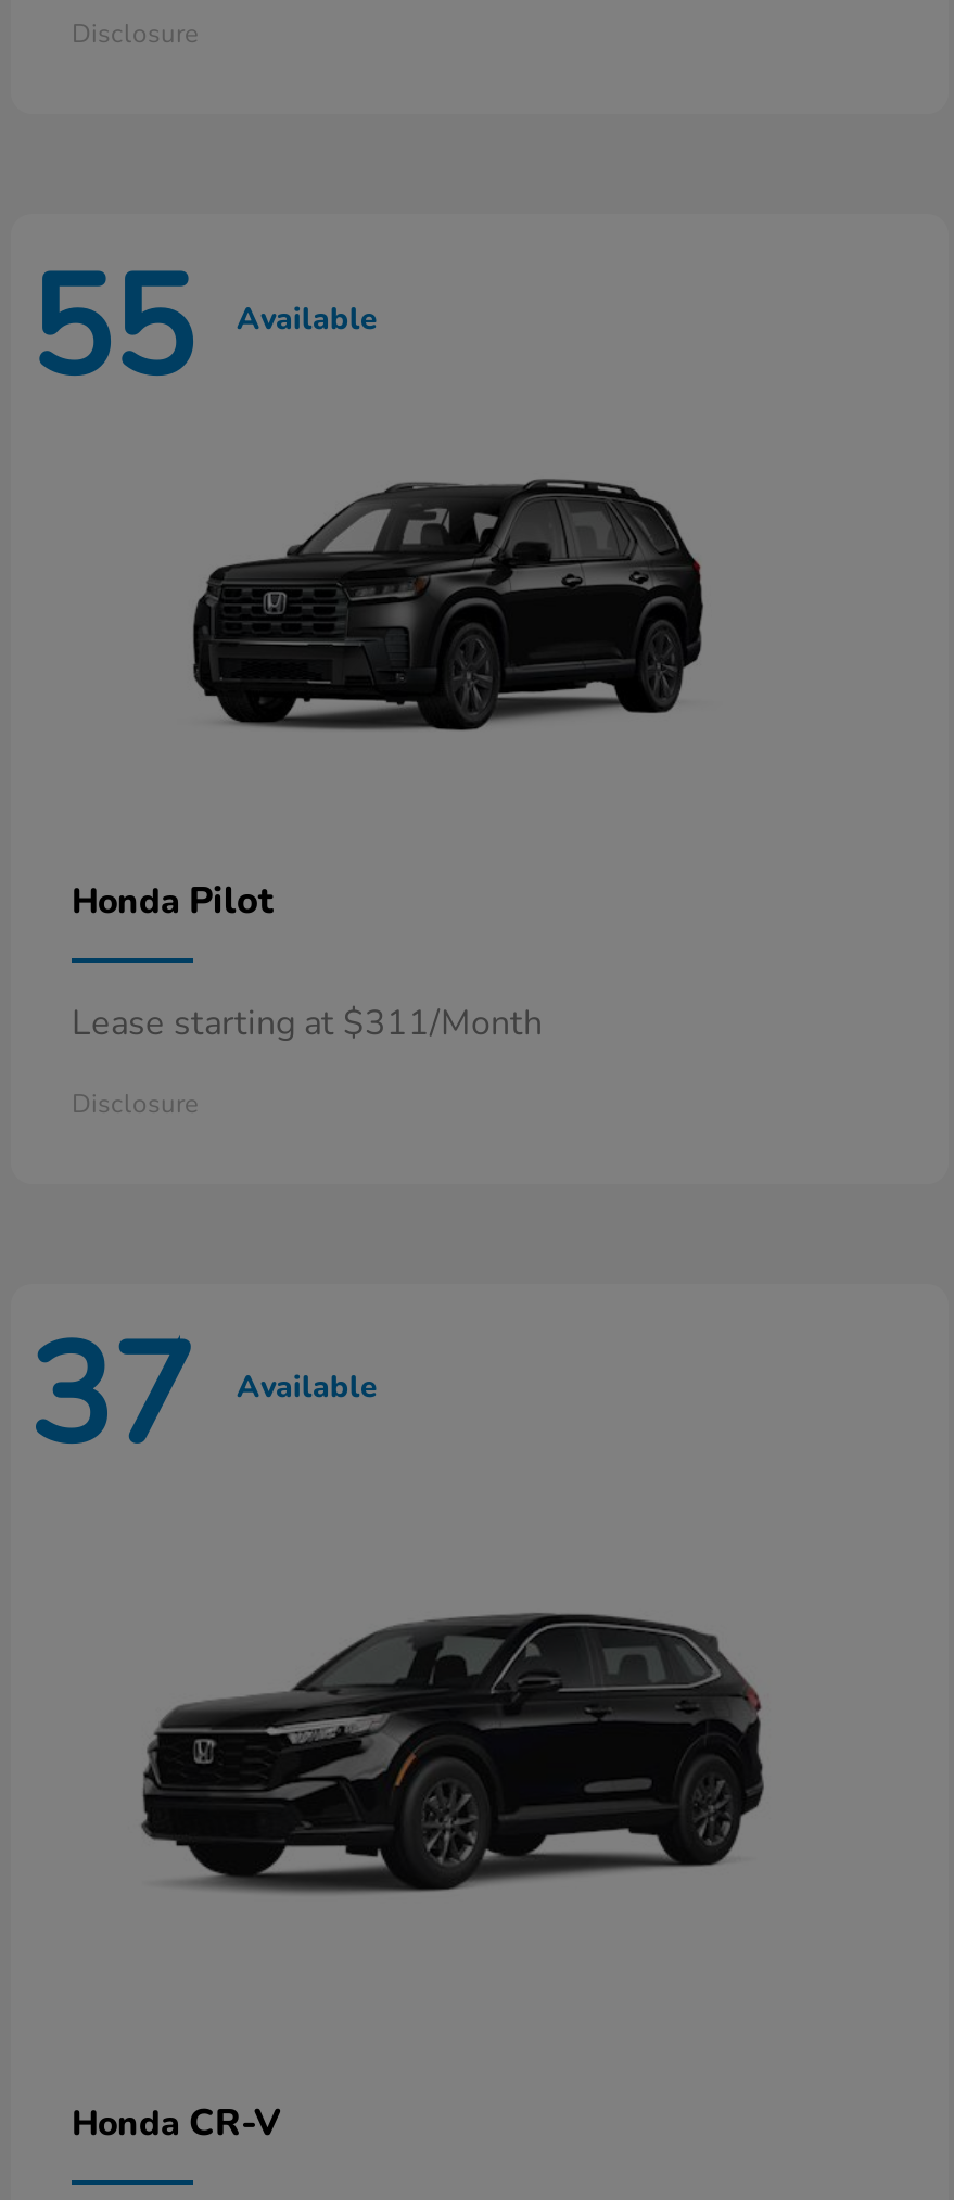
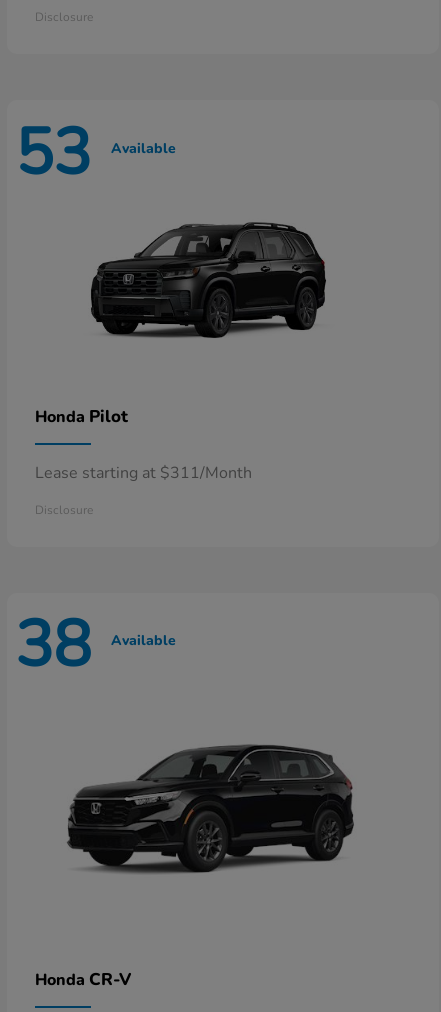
- 55 Available
+ 53 Available

- 37 Available
+ 38 Available
